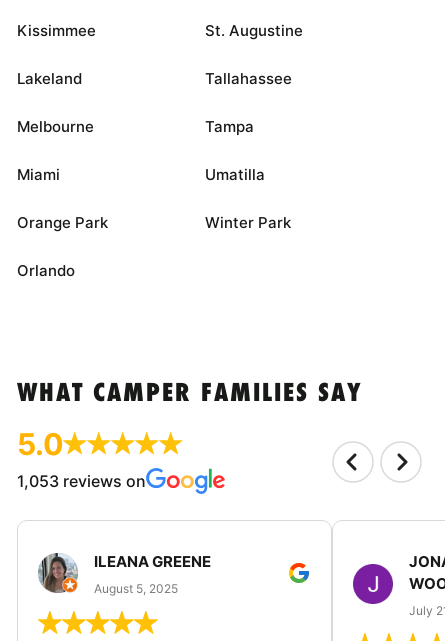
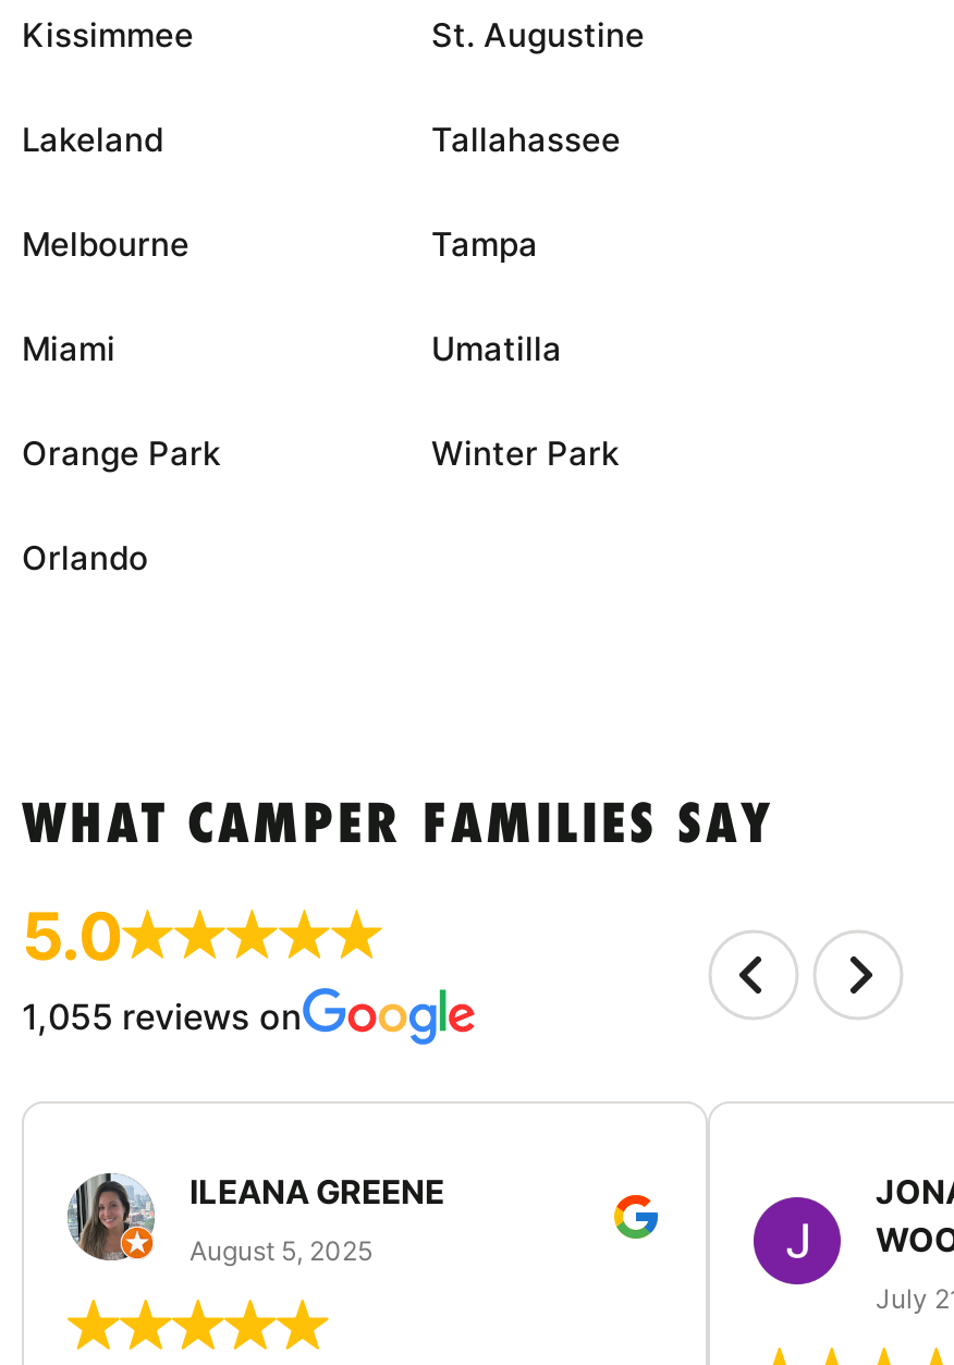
- 1,053 reviews on
+ 1,055 reviews on
